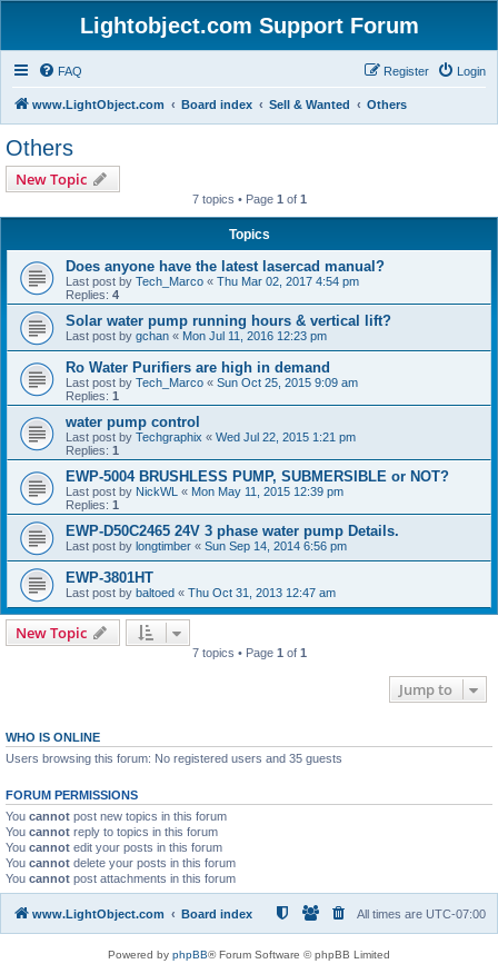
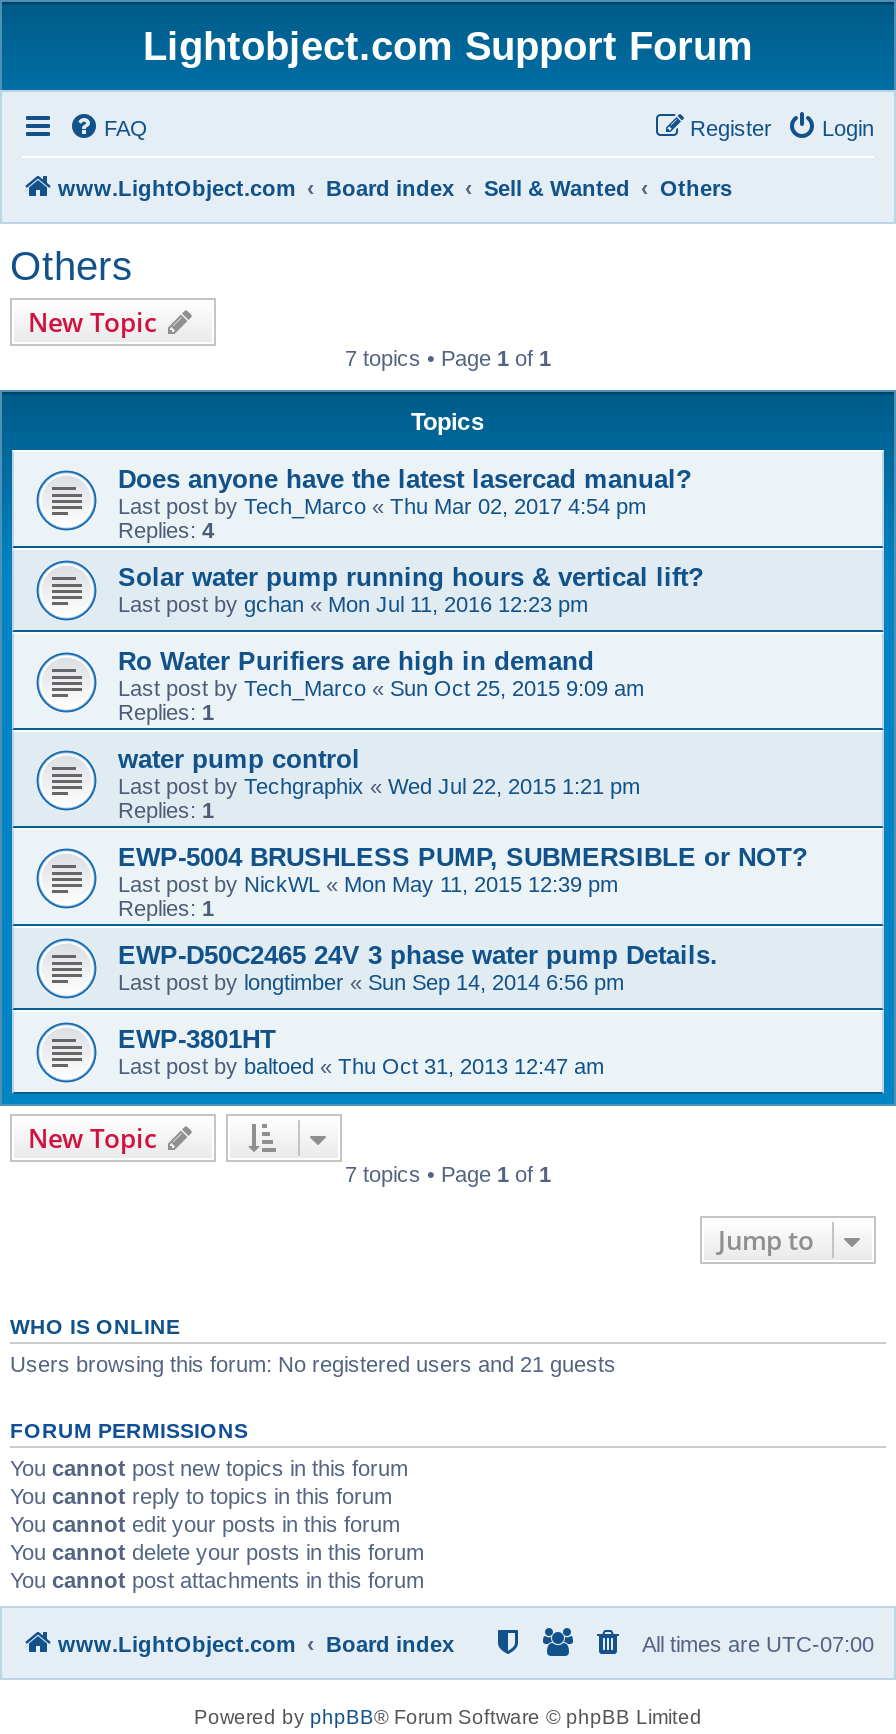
- Users browsing this forum: No registered users and 35 guests
+ Users browsing this forum: No registered users and 21 guests
